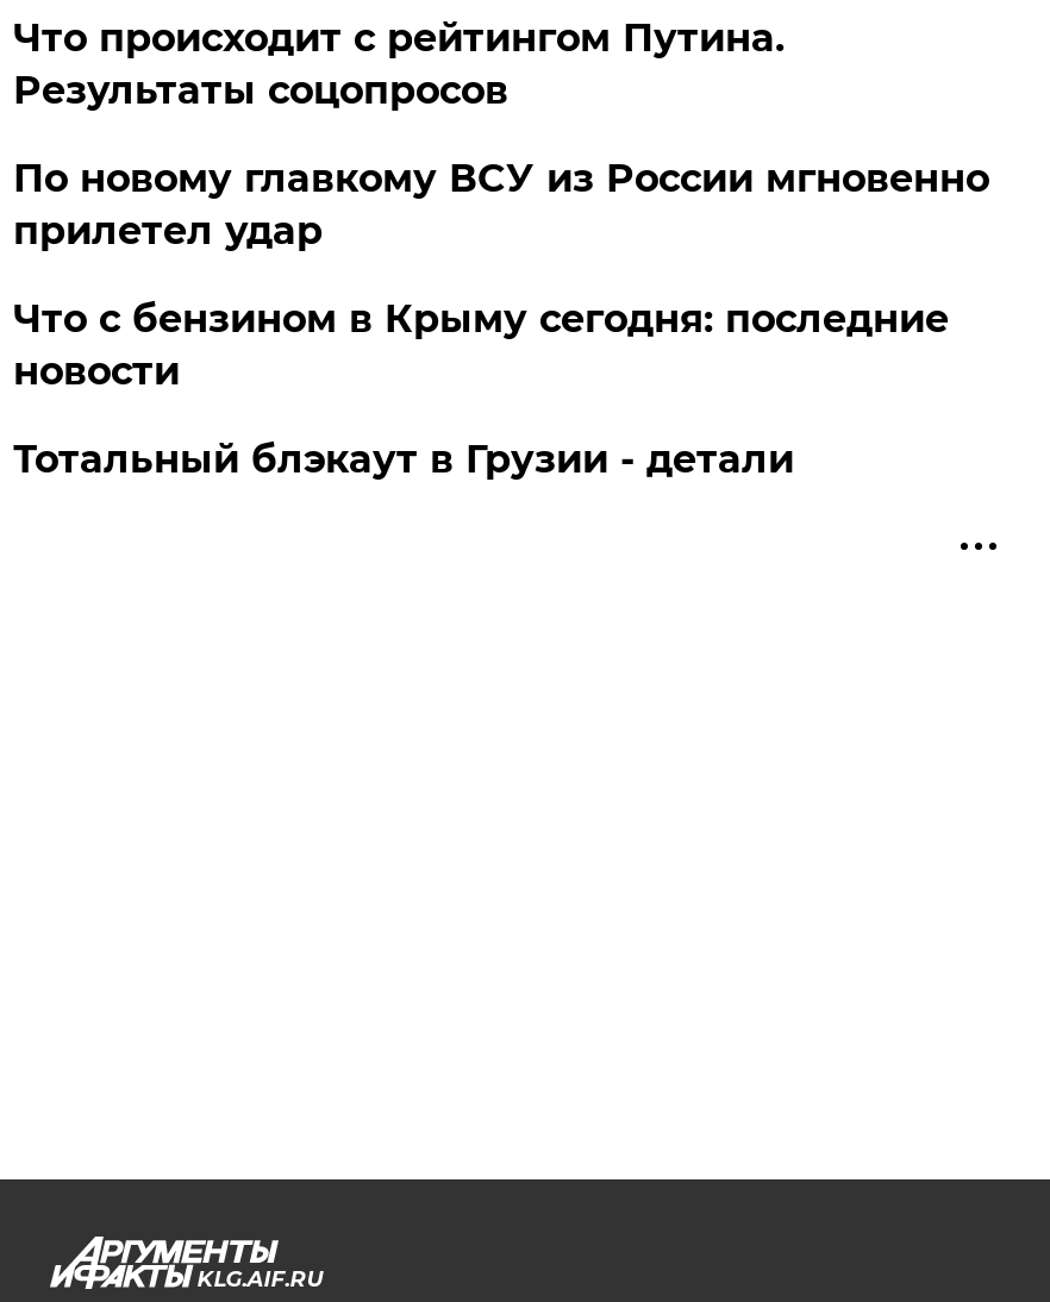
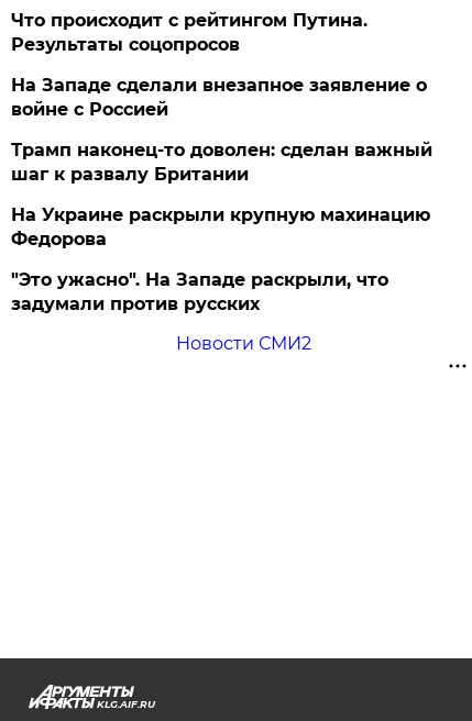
- По новому главкому ВСУ из России мгновенно
- прилетел удар
- Что с бензином в Крыму сегодня: последние
- новости
- Тотальный блэкаут в Грузии - детали
+ На Западе сделали внезапное заявление о
+ войне с Россией
+ Трамп наконец-то доволен: сделан важный
+ шаг к развалу Британии
+ На Украине раскрыли крупную махинацию
+ Федорова
+ "Это ужасно". На Западе раскрыли, что
+ задумали против русских
+ Новости СМИ2
